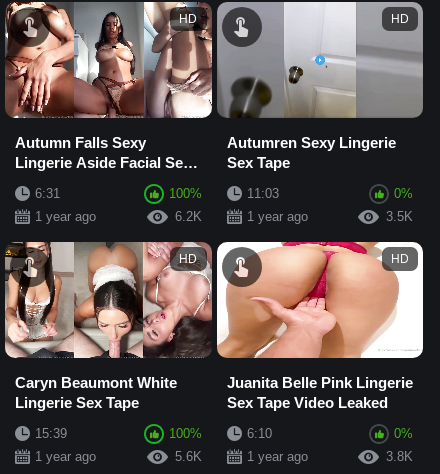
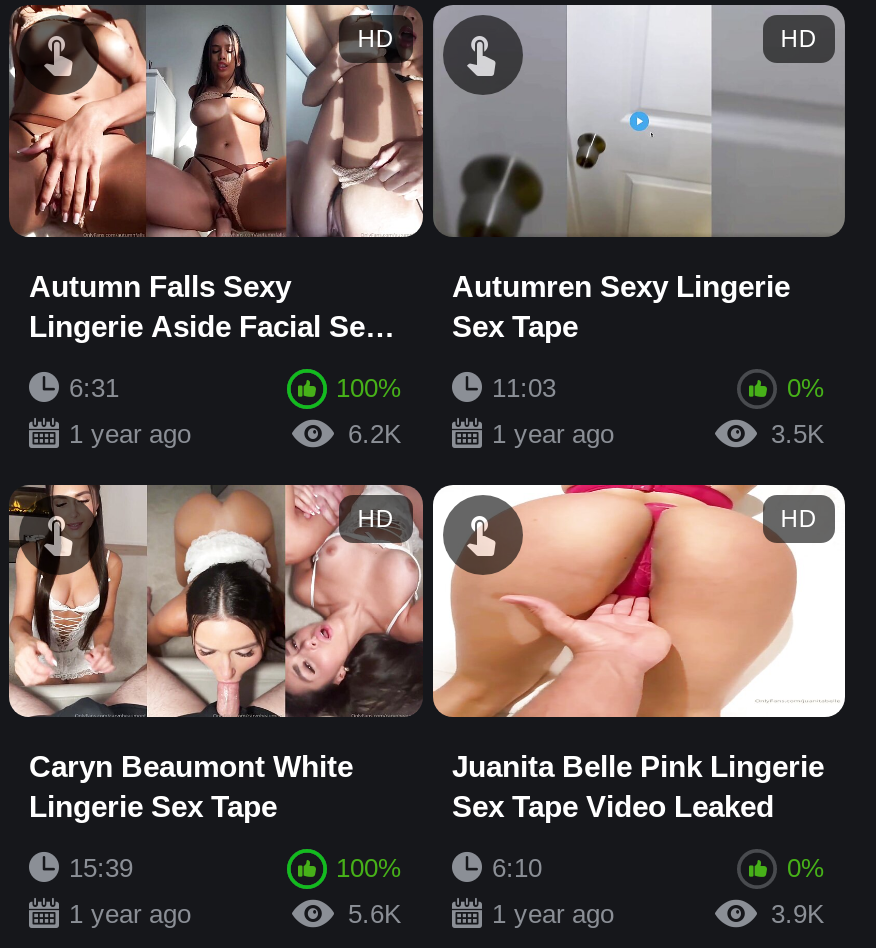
- 3.8K
+ 3.9K
